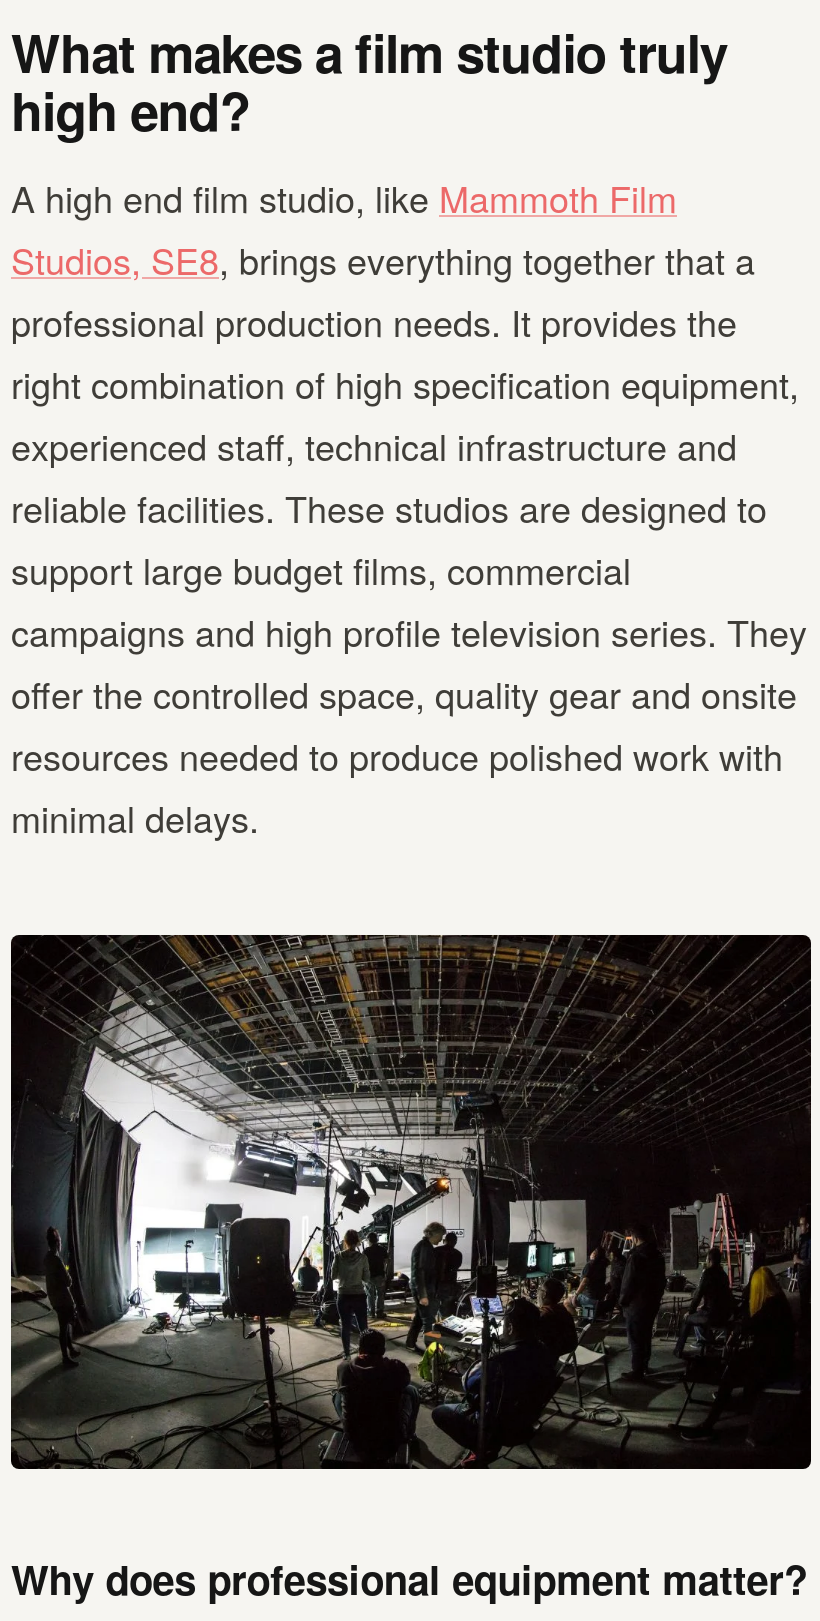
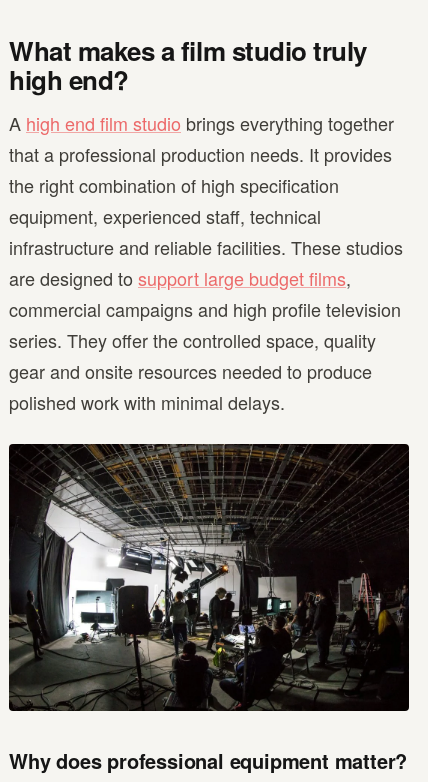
- A high end film studio, like Mammoth Film
- Studios, SE8, brings everything together that a
- professional production needs. It provides the
- right combination of high specification equipment,
- experienced staff, technical infrastructure and
- reliable facilities. These studios are designed to
- support large budget films, commercial
- campaigns and high profile television series. They
- offer the controlled space, quality gear and onsite
- resources needed to produce polished work with
- minimal delays.
+ A high end film studio brings everything together
+ that a professional production needs. It provides
+ the right combination of high specification
+ equipment, experienced staff, technical
+ infrastructure and reliable facilities. These studios
+ are designed to support large budget films,
+ commercial campaigns and high profile television
+ series. They offer the controlled space, quality
+ gear and onsite resources needed to produce
+ polished work with minimal delays.

moved up: [image]
